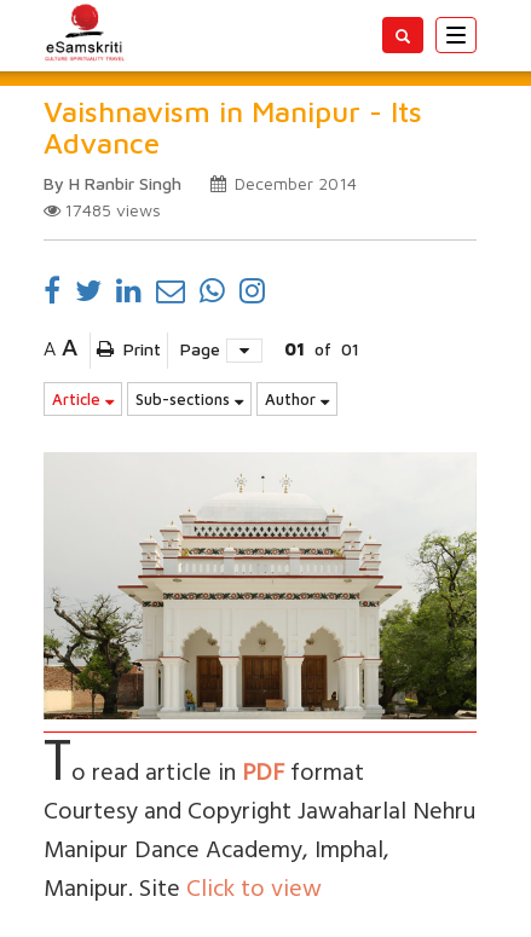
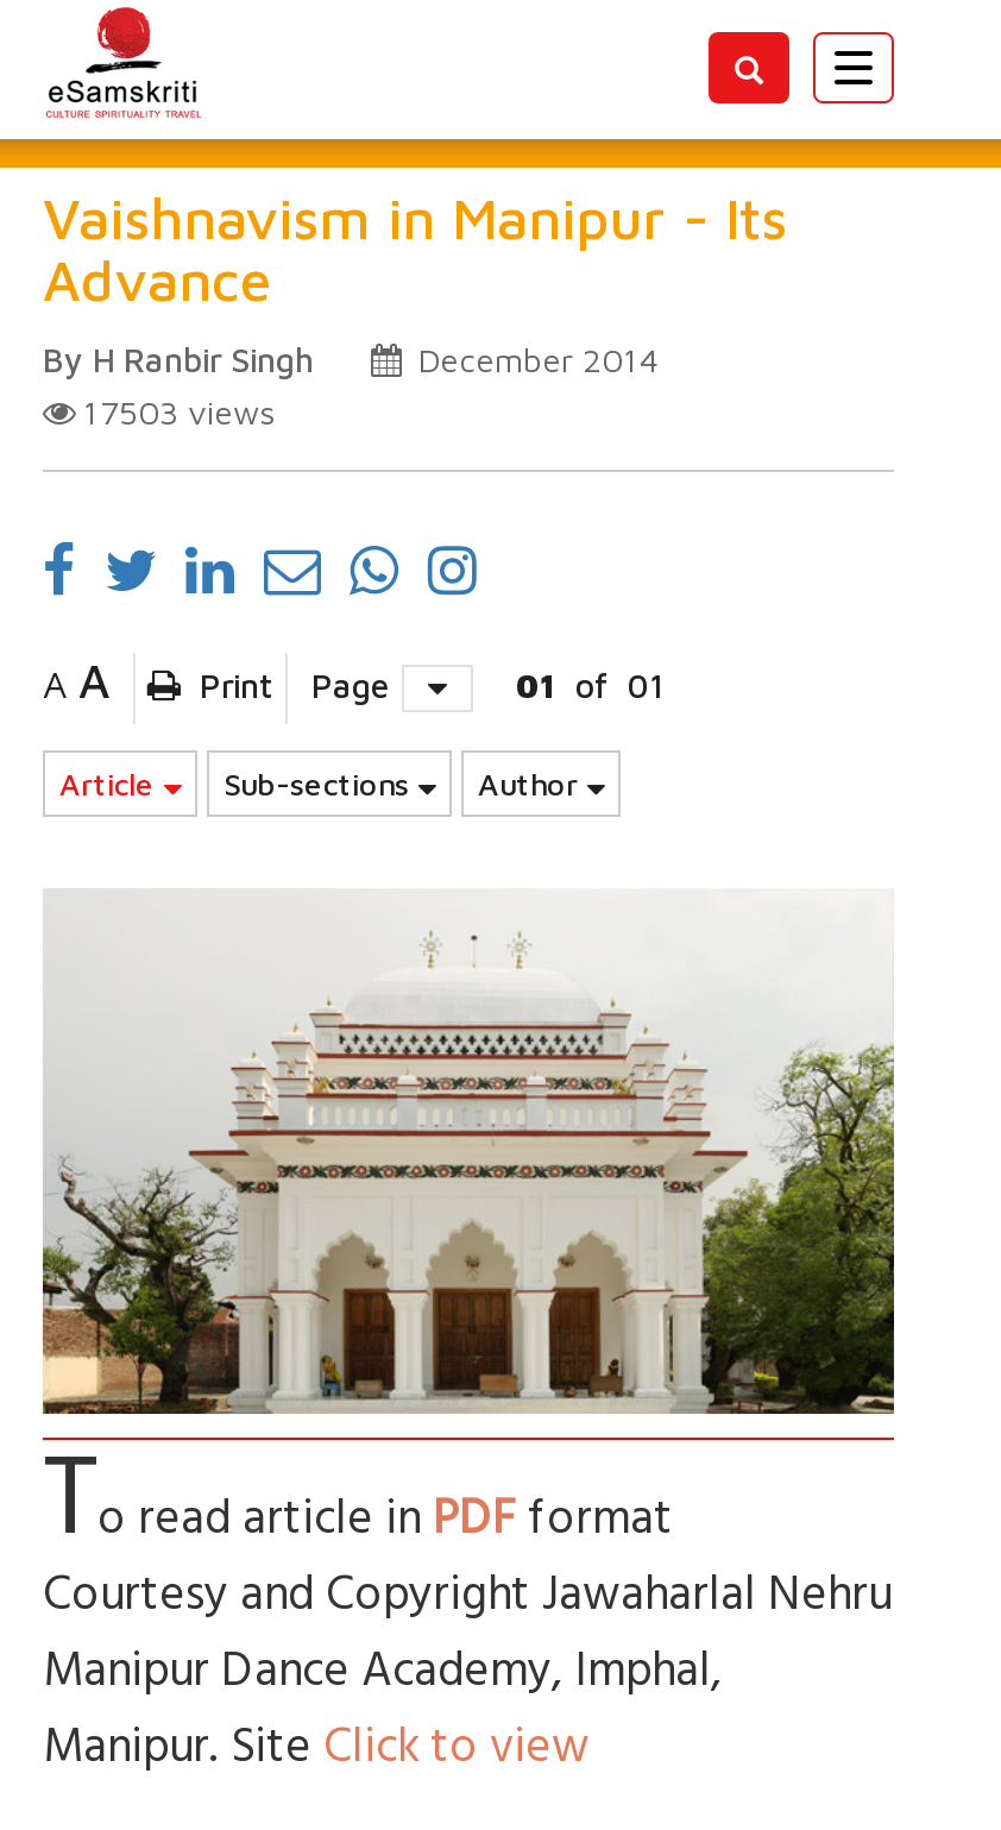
- 17485 views
+ 17503 views
